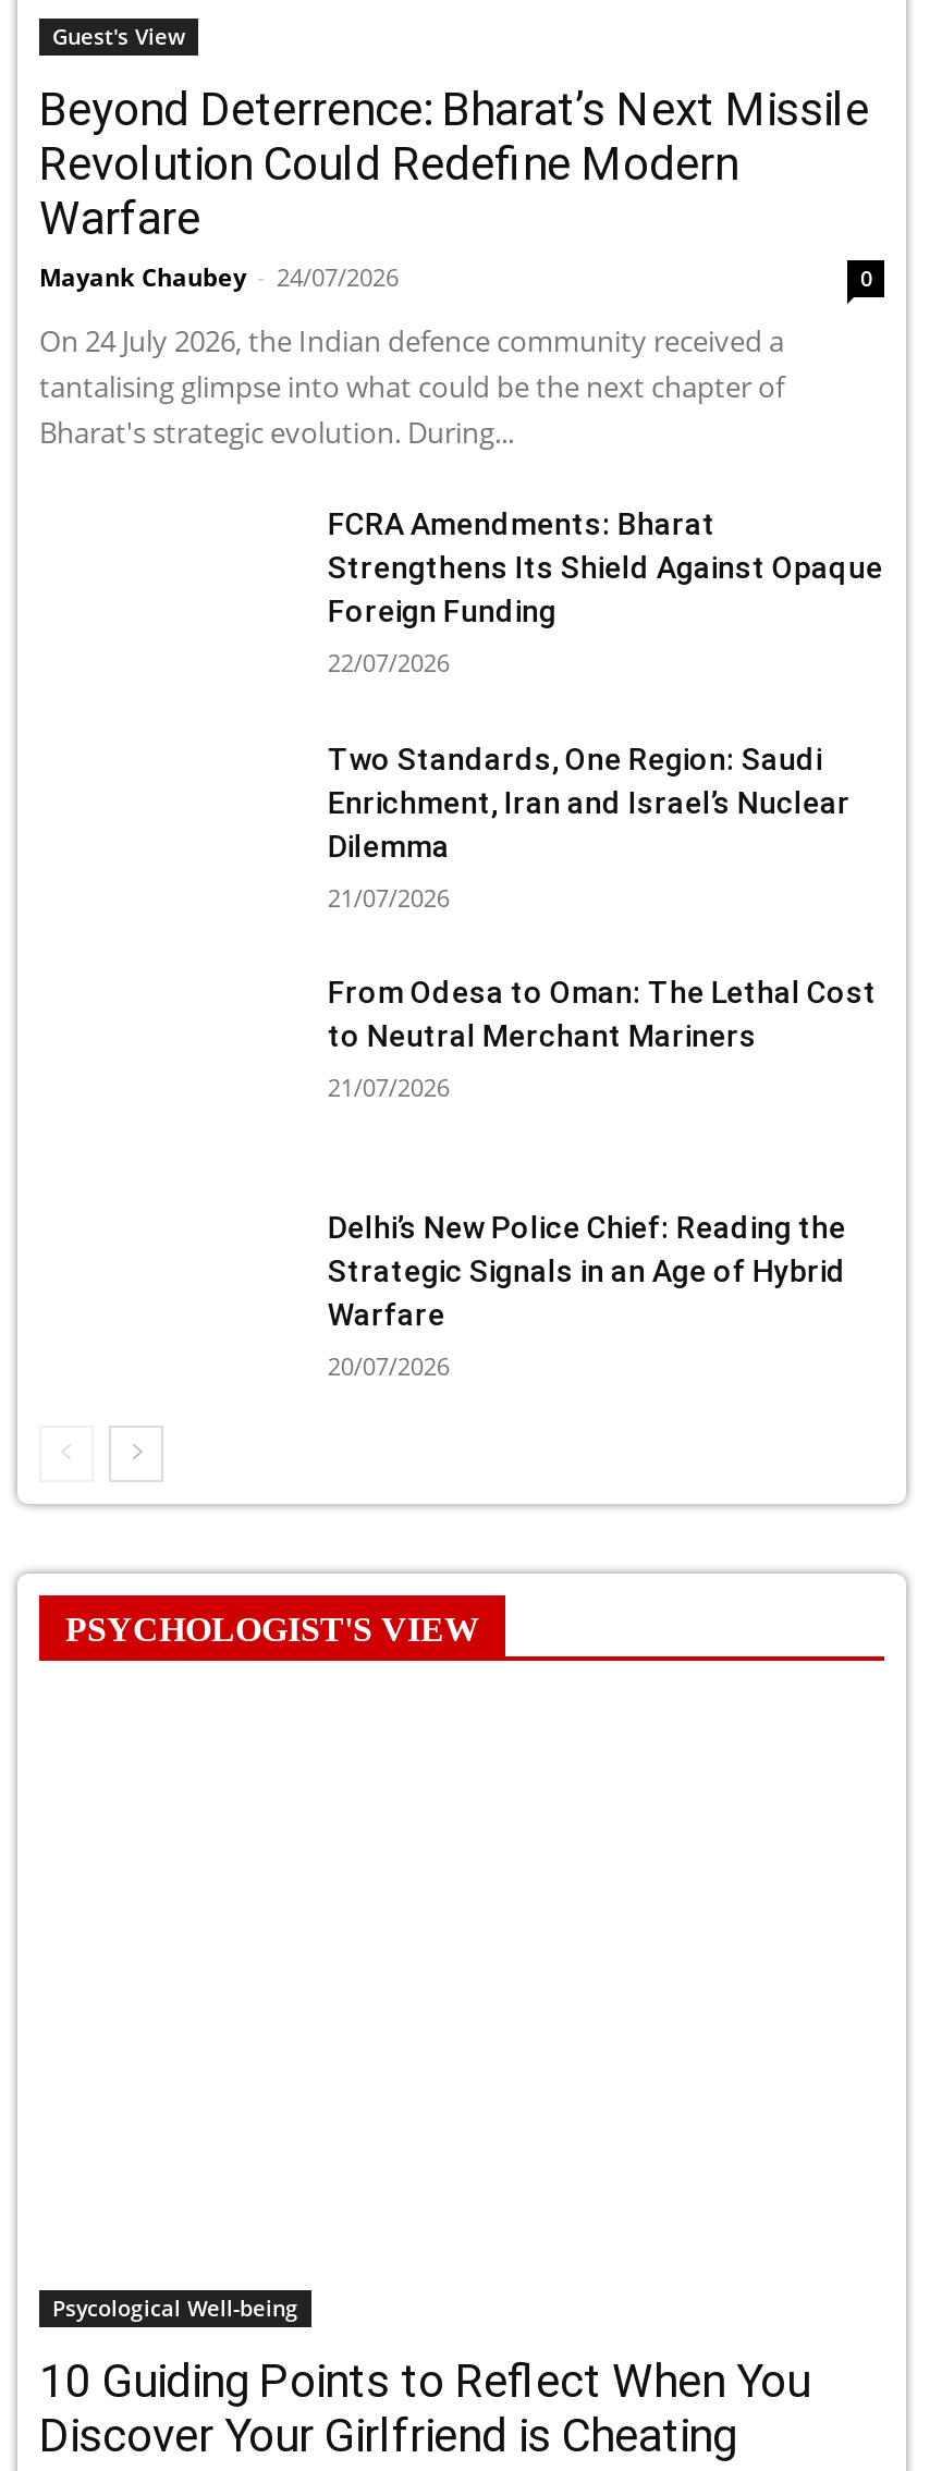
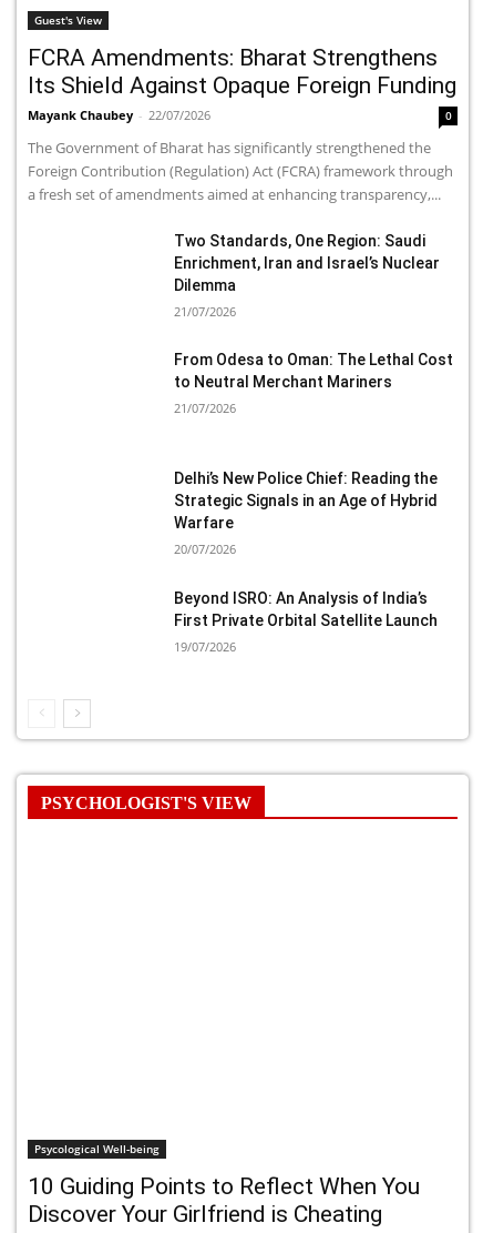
- Beyond Deterrence: Bharat’s Next Missile
- Revolution Could Redefine Modern
- Warfare
- Mayank Chaubey - 24/07/2026
+ FCRA Amendments: Bharat Strengthens
+ Its Shield Against Opaque Foreign Funding
+ Mayank Chaubey - 22/07/2026

- On 24 July 2026, the Indian defence community received a
- tantalising glimpse into what could be the next chapter of
- Bharat's strategic evolution. During...
- FCRA Amendments: Bharat
- Strengthens Its Shield Against Opaque
- Foreign Funding
- 22/07/2026
+ The Government of Bharat has significantly strengthened the
+ Foreign Contribution (Regulation) Act (FCRA) framework through
+ a fresh set of amendments aimed at enhancing transparency,...

moved up: Two Standards, One Region: Saudi | Enrichment, Iran and Israel’s Nuclear | Dilemma | ... | Warfare | 20/07/2026

+ Beyond ISRO: An Analysis of India’s
+ First Private Orbital Satellite Launch
+ 19/07/2026
